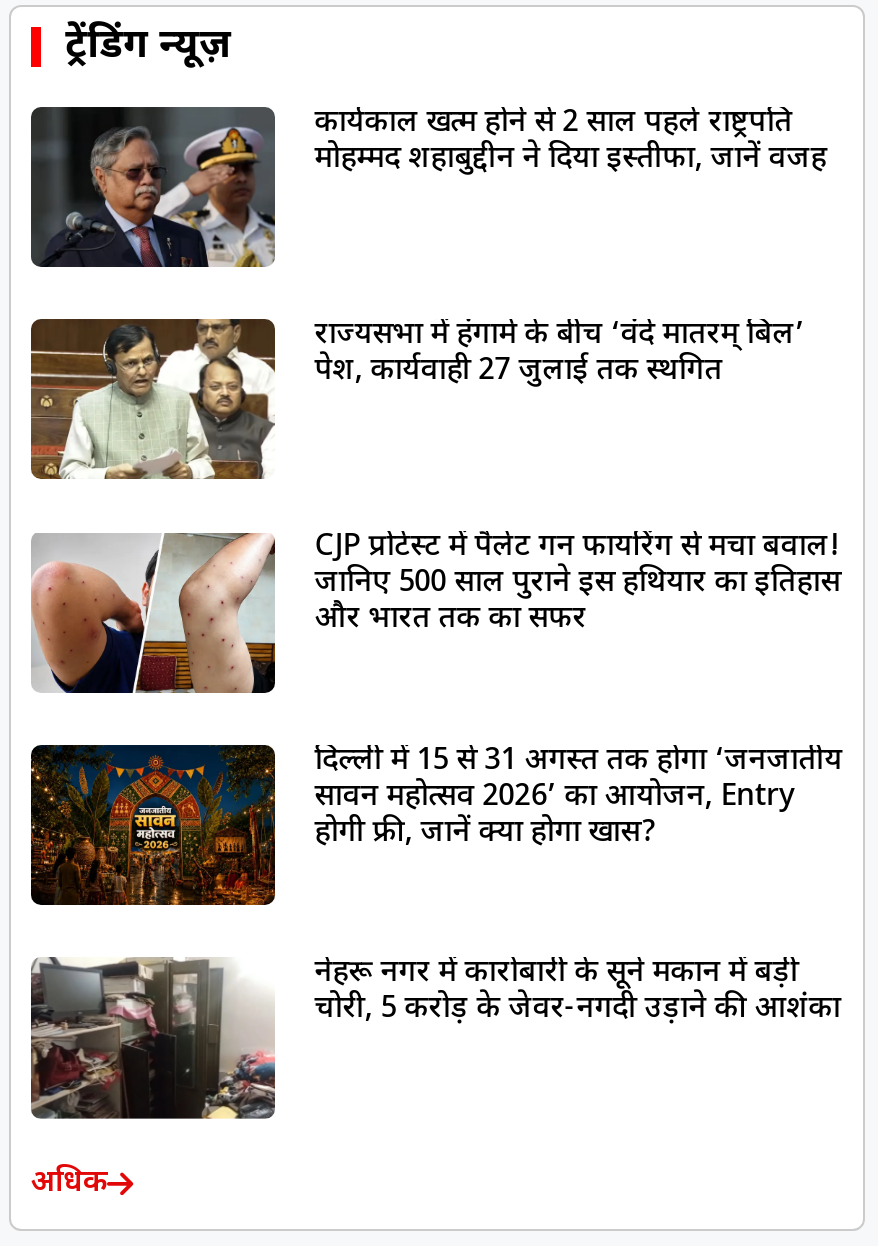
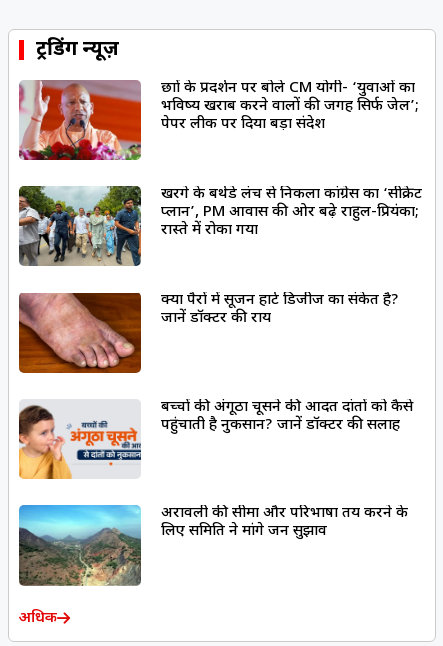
- [image]
- कार्यकाल खत्म होने से 2 साल पहले राष्ट्रपति
- मोहम्मद शहाबुद्दीन ने दिया इस्तीफा, जानें वजह
+ [image]
+ छात्रों के प्रदर्शन पर बोले CM योगी- ‘युवाओं का
+ भविष्य खराब करने वालों की जगह सिर्फ जेल’;
+ पेपर लीक पर दिया बड़ा संदेश

- [image]
- राज्यसभा में हंगामे के बीच ‘वंदे मातरम् बिल’
- पेश, कार्यवाही 27 जुलाई तक स्थगित
+ [image]
+ खरगे के बर्थडे लंच से निकला कांग्रेस का ‘सीक्रेट
+ प्लान’, PM आवास की ओर बढ़े राहुल-प्रियंका;
+ रास्ते में रोका गया

- [image]
- CJP प्रोटेस्ट में पैलेट गन फायरिंग से मचा बवाल!
- जानिए 500 साल पुराने इस हथियार का इतिहास
- और भारत तक का सफर
+ [image]
+ क्या पैरों में सूजन हार्ट डिजीज का संकेत है?
+ जानें डॉक्टर की राय

- [image]
- दिल्ली में 15 से 31 अगस्त तक होगा ‘जनजातीय
- सावन महोत्सव 2026’ का आयोजन, Entry
- होगी फ्री, जानें क्या होगा खास?
+ [image]
+ बच्चों की अंगूठा चूसने की आदत दांतों को कैसे
+ पहुंचाती है नुकसान? जानें डॉक्टर की सलाह

- [image]
- नेहरू नगर में कारोबारी के सूने मकान में बड़ी
- चोरी, 5 करोड़ के जेवर-नगदी उड़ाने की आशंका
+ [image]
+ अरावली की सीमा और परिभाषा तय करने के
+ लिए समिति ने मांगे जन सुझाव
